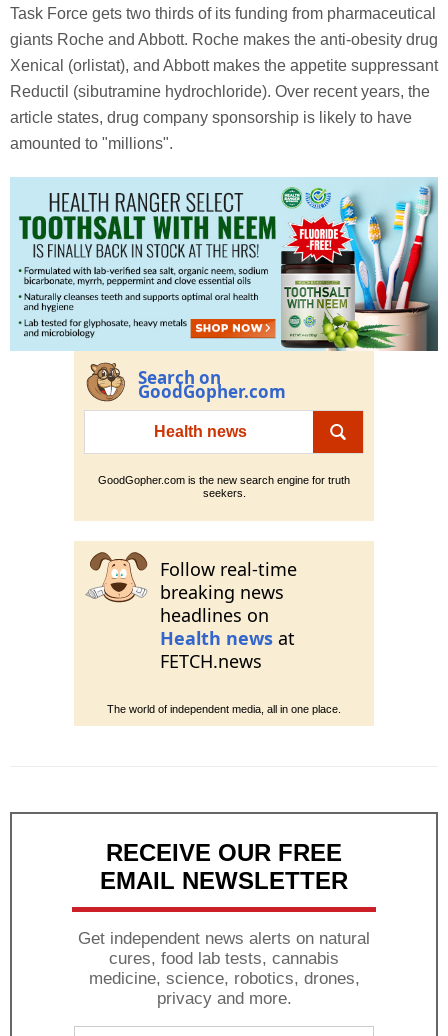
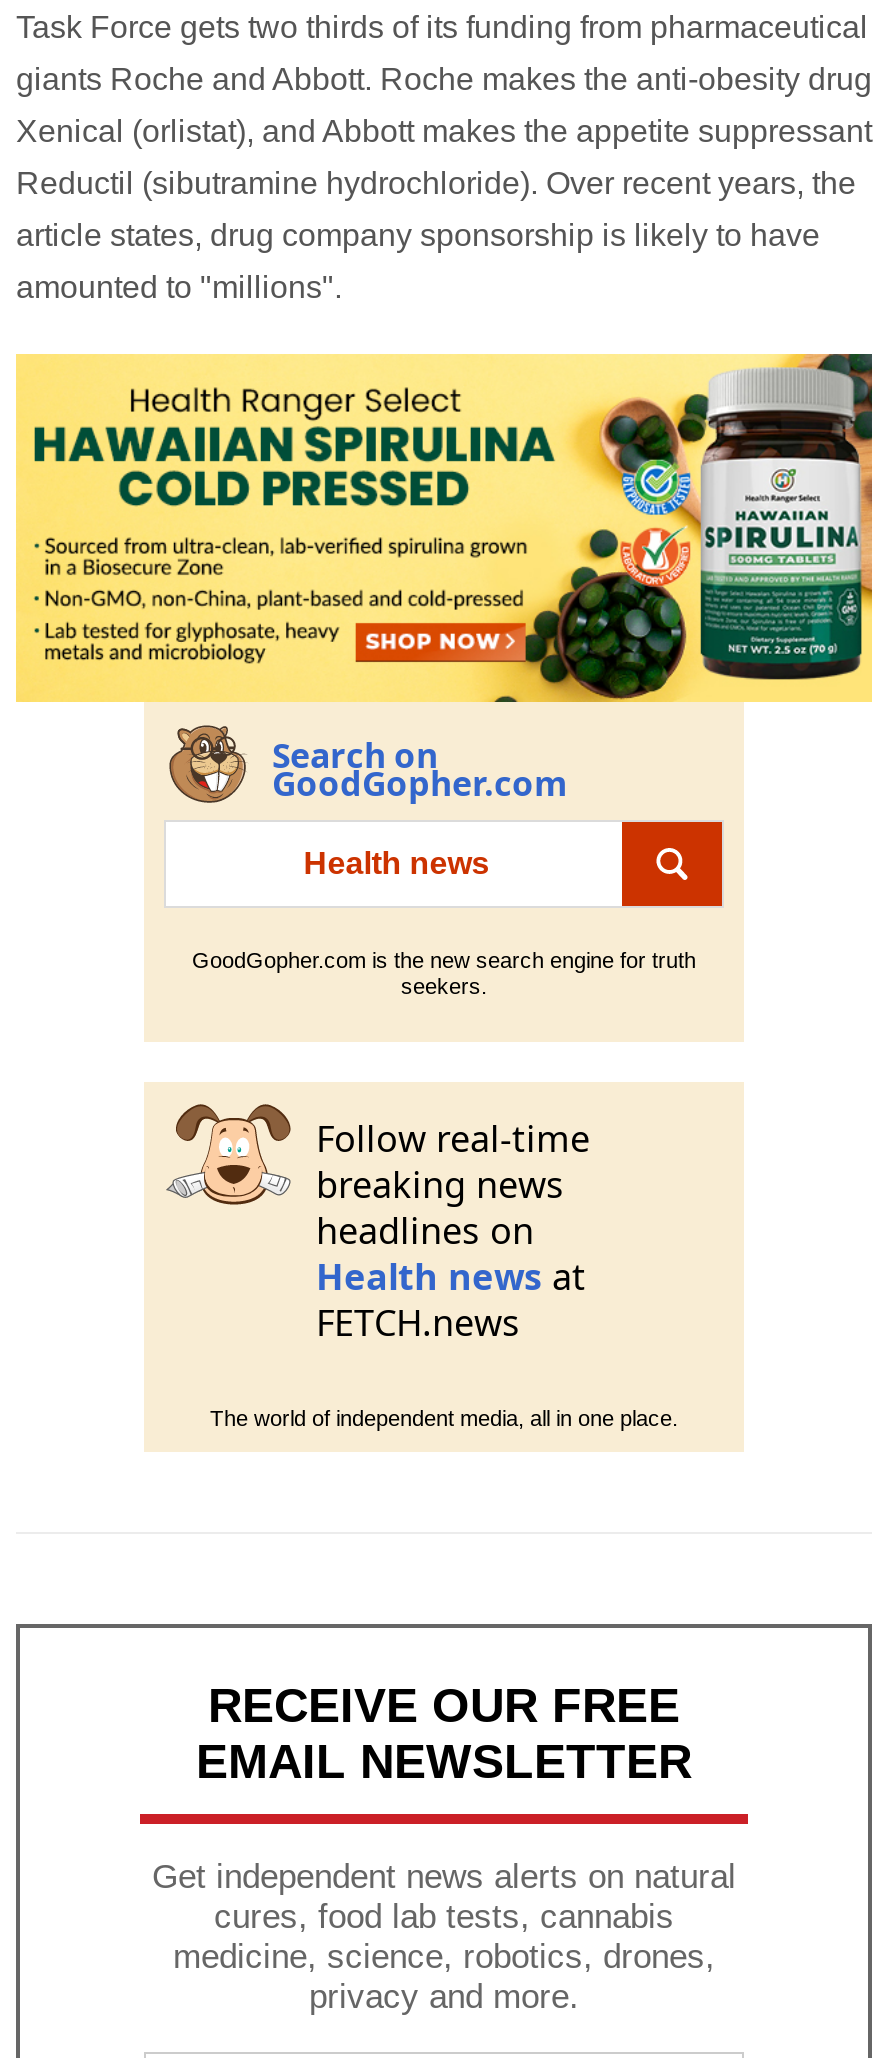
- [image]
+ [image]
